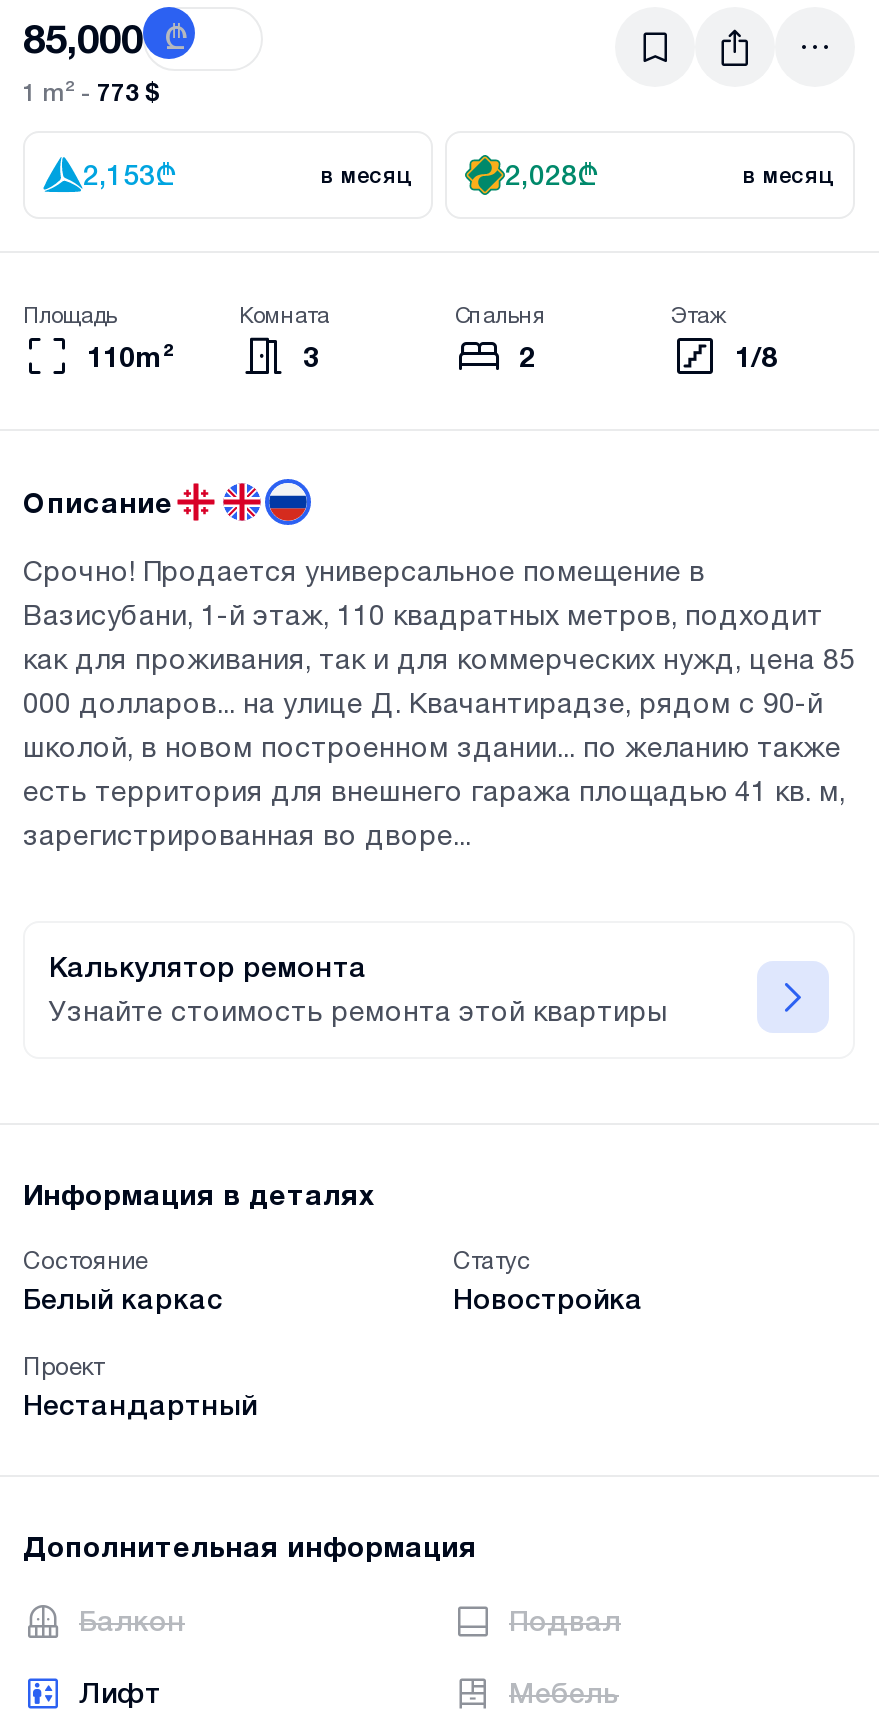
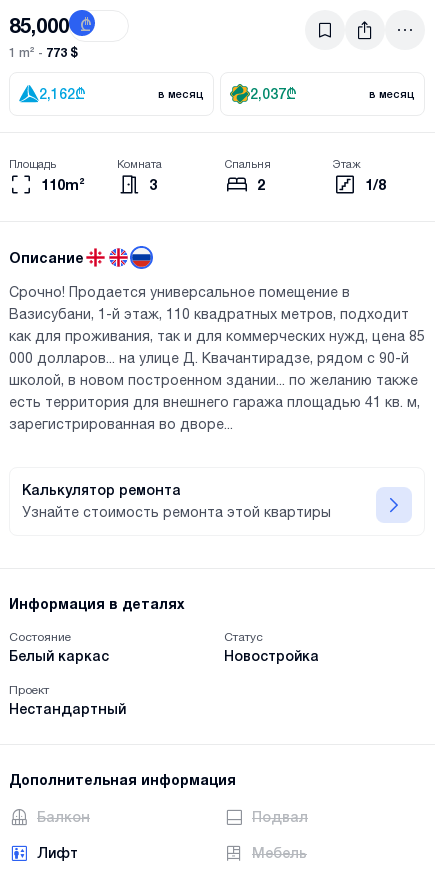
- 2,153₾
+ 2,162₾

- 2,028₾
+ 2,037₾
